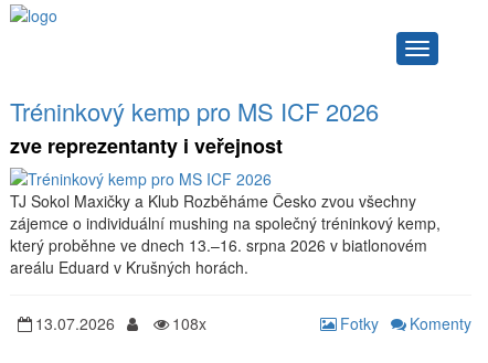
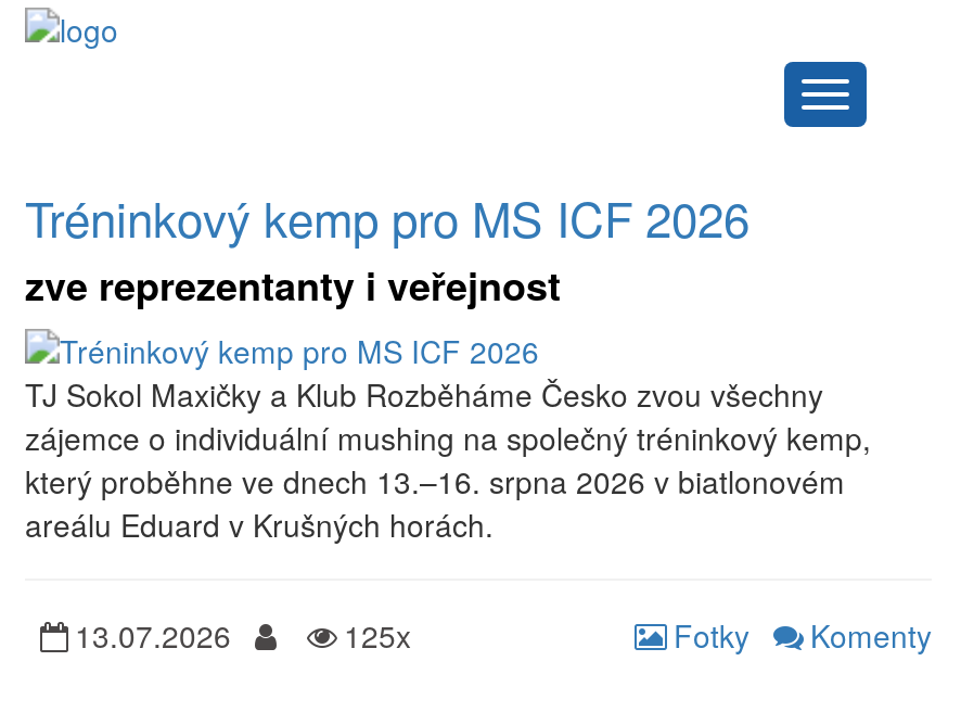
- 108x
+ 125x
